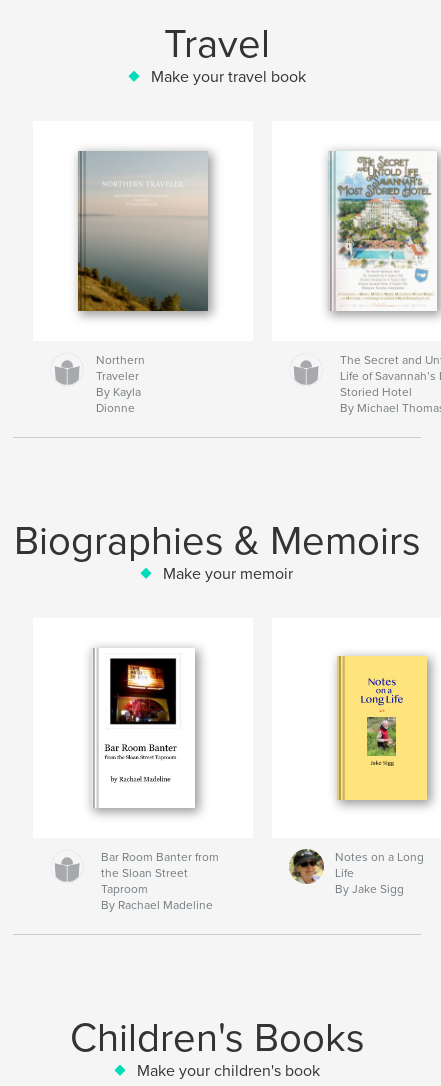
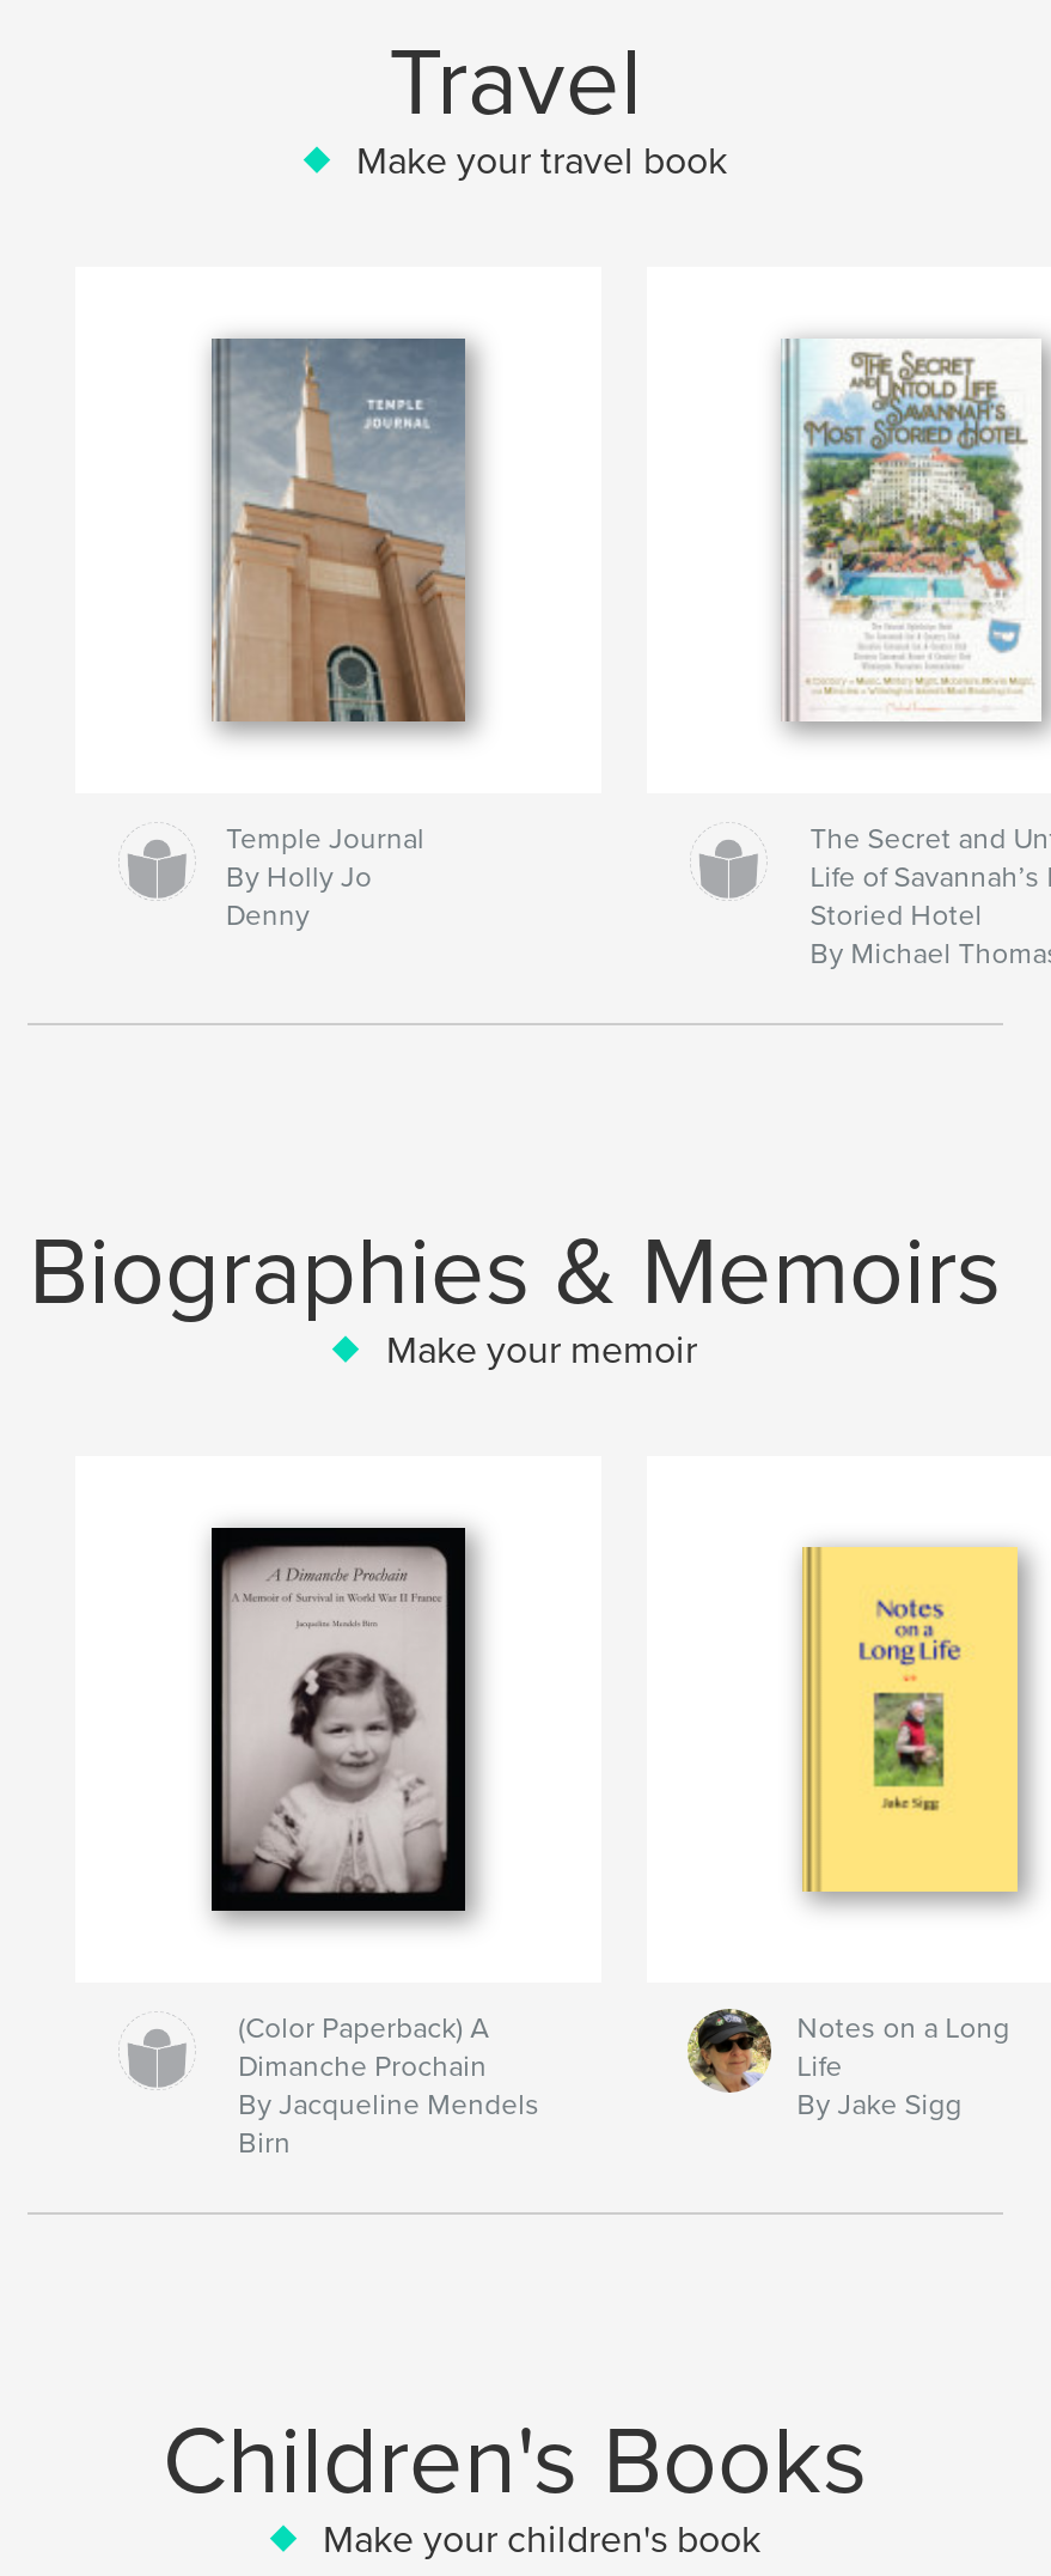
- [image]
- Northern
- Traveler
- By Kayla
- Dionne
+ [image]
+ Temple Journal
+ By Holly Jo
+ Denny

- [image]
+ [image]

- Bar Room Banter from
- the Sloan Street
- Taproom
- By Rachael Madeline
+ (Color Paperback) A
+ Dimanche Prochain
+ By Jacqueline Mendels
+ Birn
